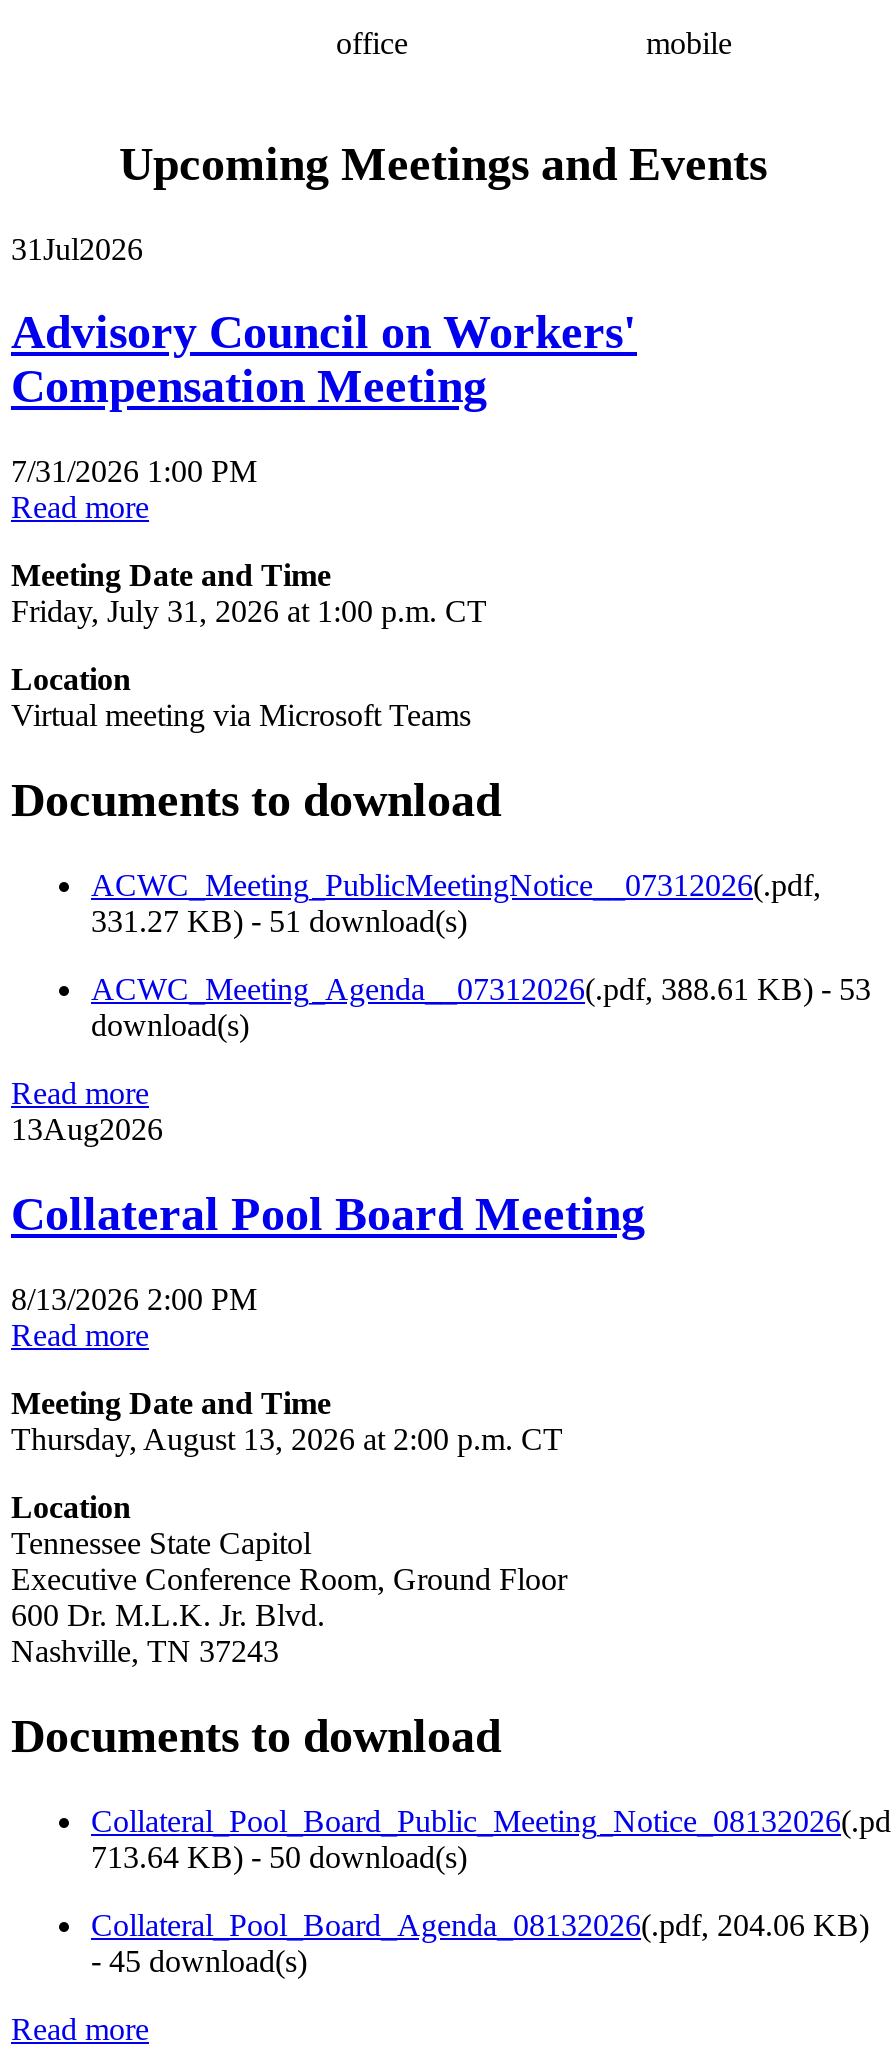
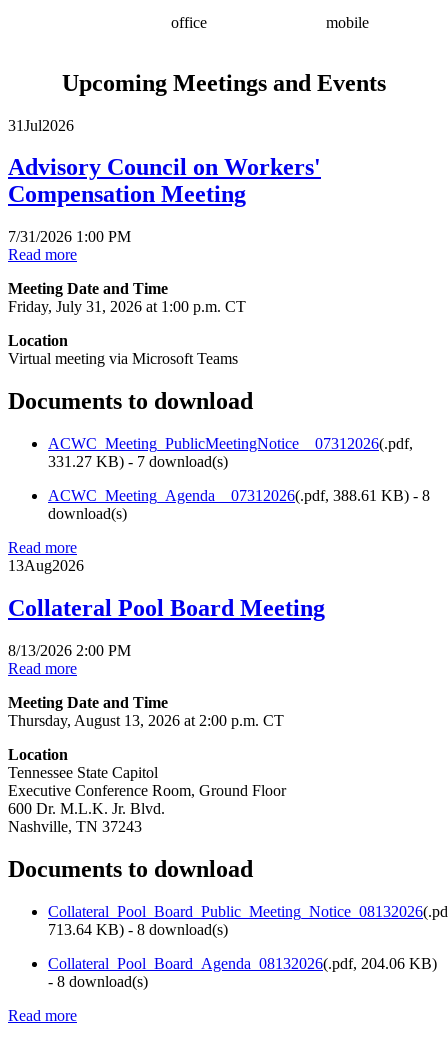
- 331.27 KB) - 51 download(s)
+ 331.27 KB) - 7 download(s)

- ACWC_Meeting_Agenda__07312026(.pdf, 388.61 KB) - 53
+ ACWC_Meeting_Agenda__07312026(.pdf, 388.61 KB) - 8

- 713.64 KB) - 50 download(s)
+ 713.64 KB) - 8 download(s)

- - 45 download(s)
+ - 8 download(s)
